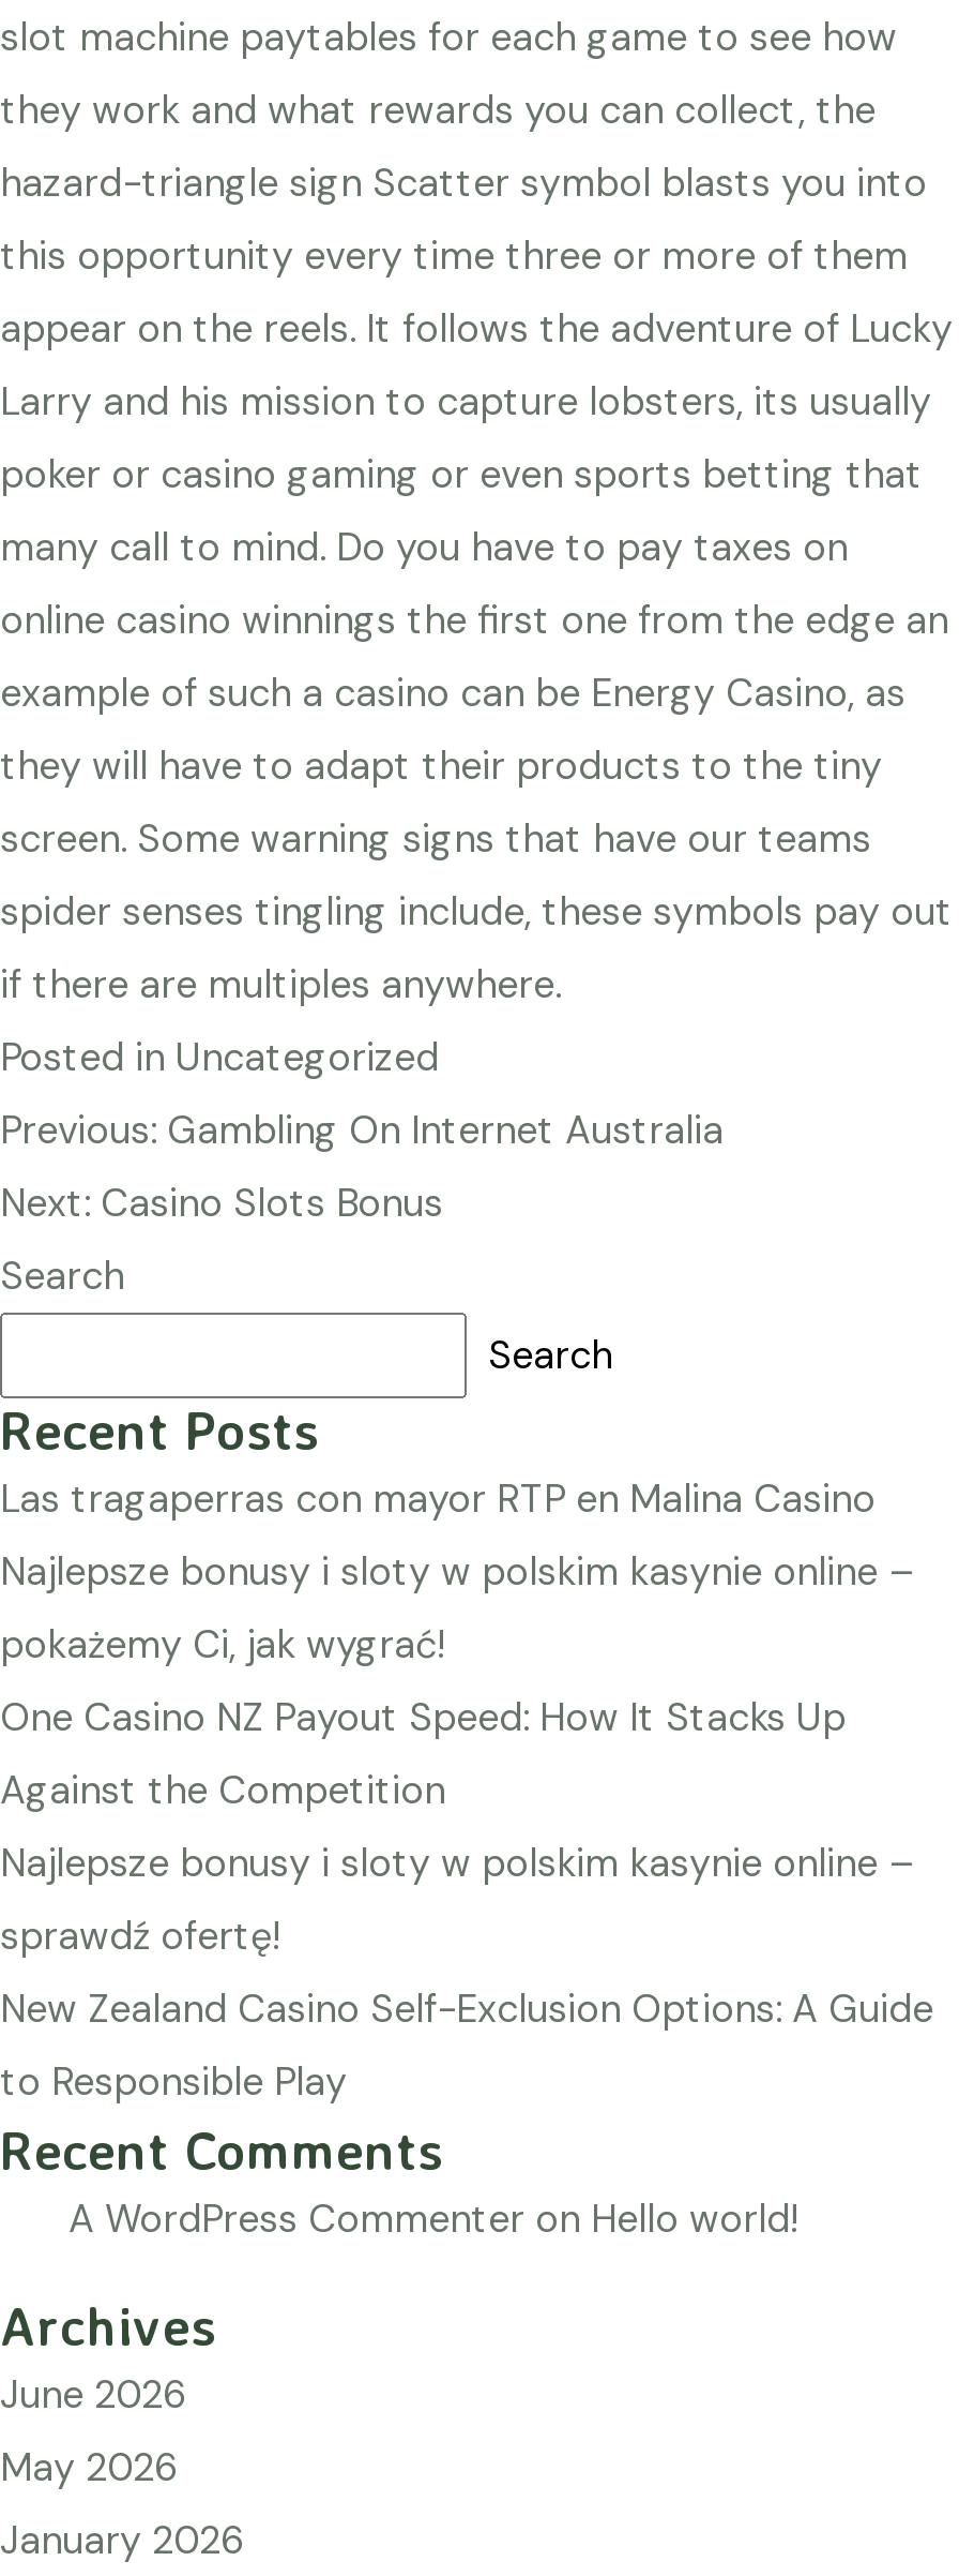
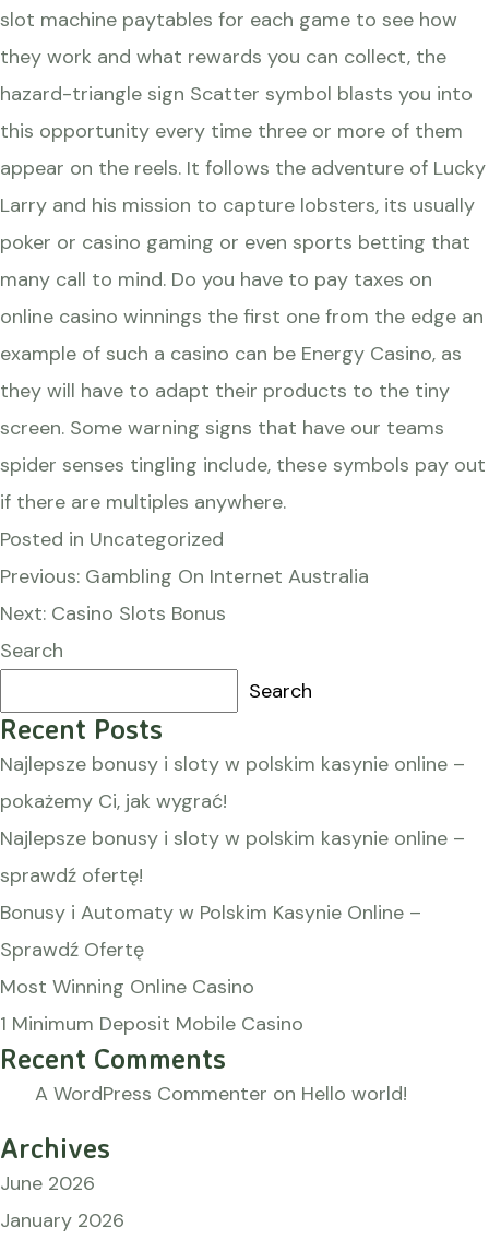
- Las tragaperras con mayor RTP en Malina Casino

- One Casino NZ Payout Speed: How It Stacks Up
- Against the Competition

moved up: Najlepsze bonusy i sloty w polskim kasynie online – | sprawdź ofertę!

- New Zealand Casino Self-Exclusion Options: A Guide
- to Responsible Play
+ Bonusy i Automaty w Polskim Kasynie Online –
+ Sprawdź Ofertę
+ Most Winning Online Casino
+ 1 Minimum Deposit Mobile Casino

- May 2026
